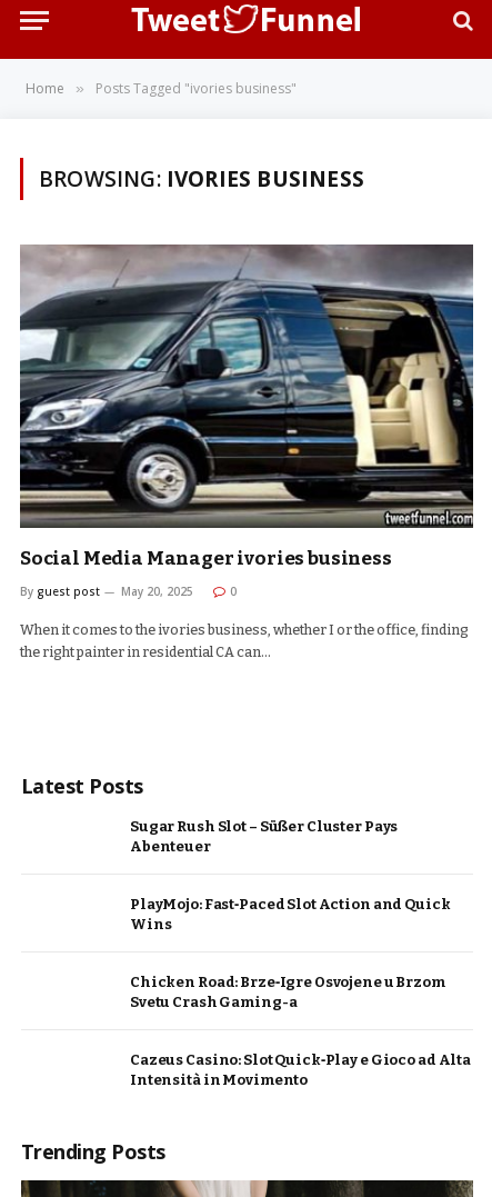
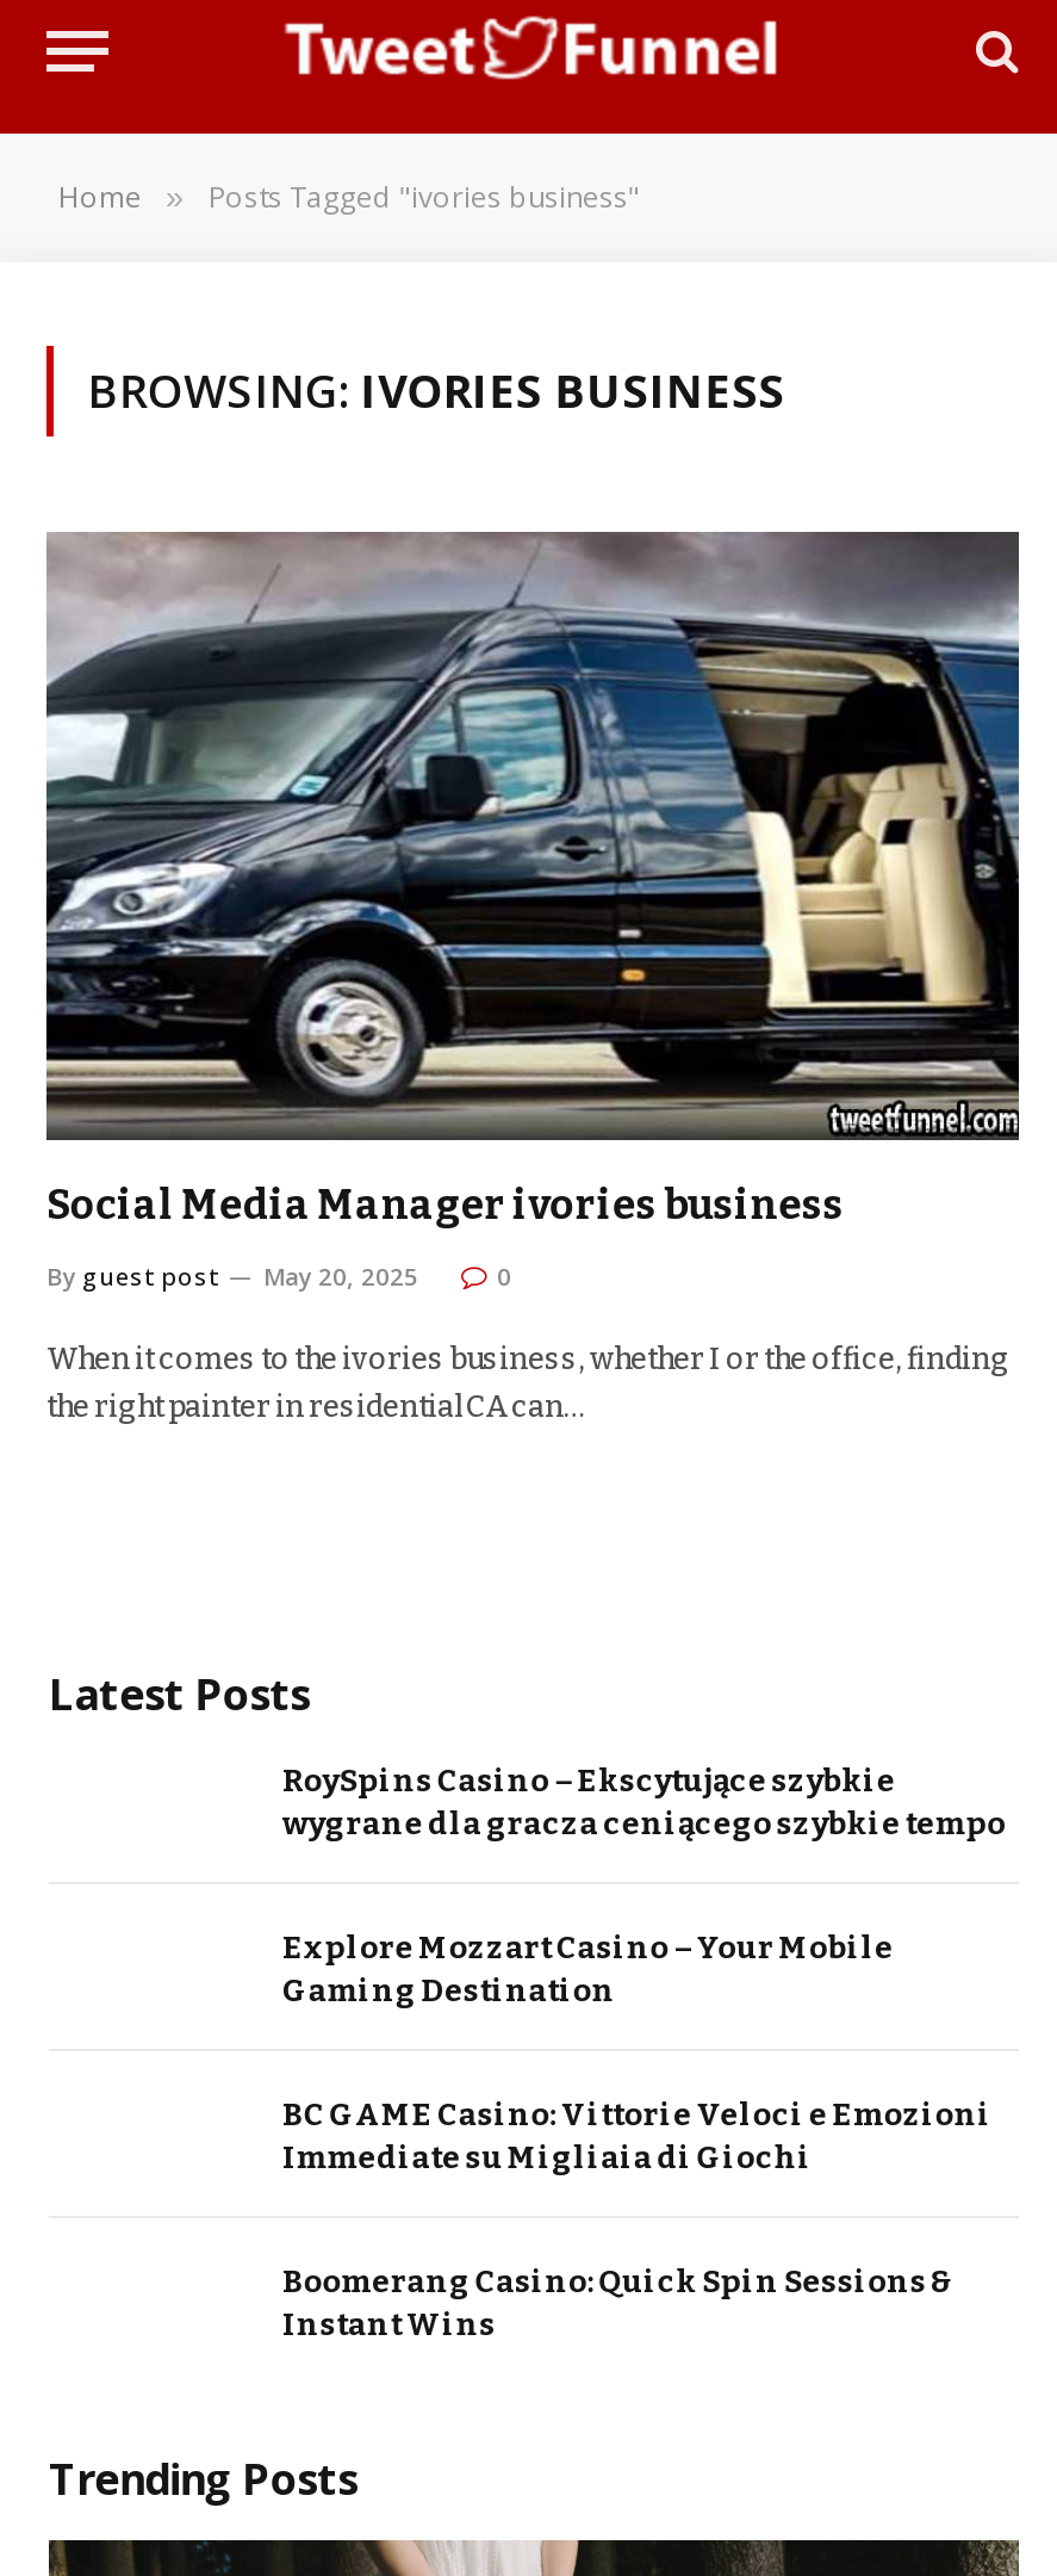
- Sugar Rush Slot – Süßer Cluster Pays
- Abenteuer
+ RoySpins Casino – Ekscytujące szybkie
+ wygrane dla gracza ceniącego szybkie tempo

- PlayMojo: Fast‑Paced Slot Action and Quick
- Wins
+ Explore Mozzart Casino – Your Mobile
+ Gaming Destination

- Chicken Road: Brze‑Igre Osvojene u Brzom
- Svetu Crash Gaming-a
+ BC GAME Casino: Vittorie Veloci e Emozioni
+ Immediate su Migliaia di Giochi

- Cazeus Casino: Slot Quick‑Play e Gioco ad Alta
- Intensità in Movimento
+ Boomerang Casino: Quick Spin Sessions &
+ Instant Wins
